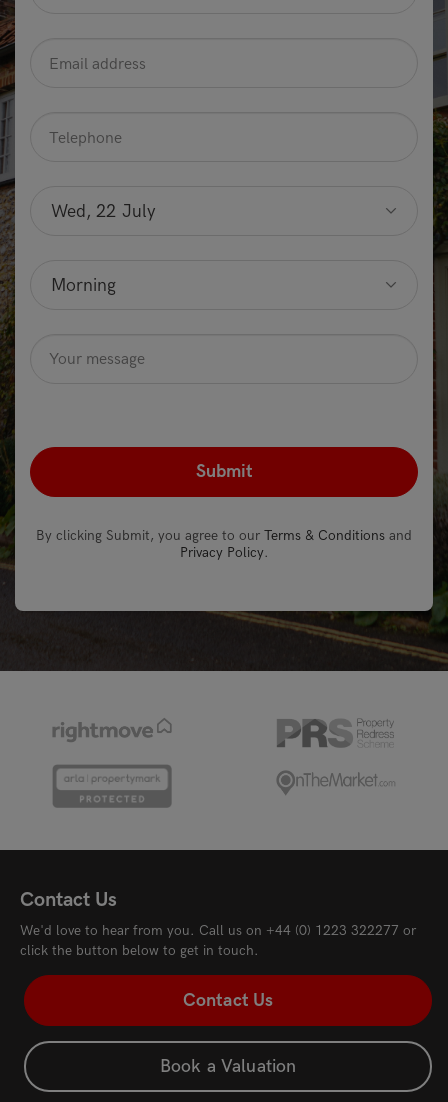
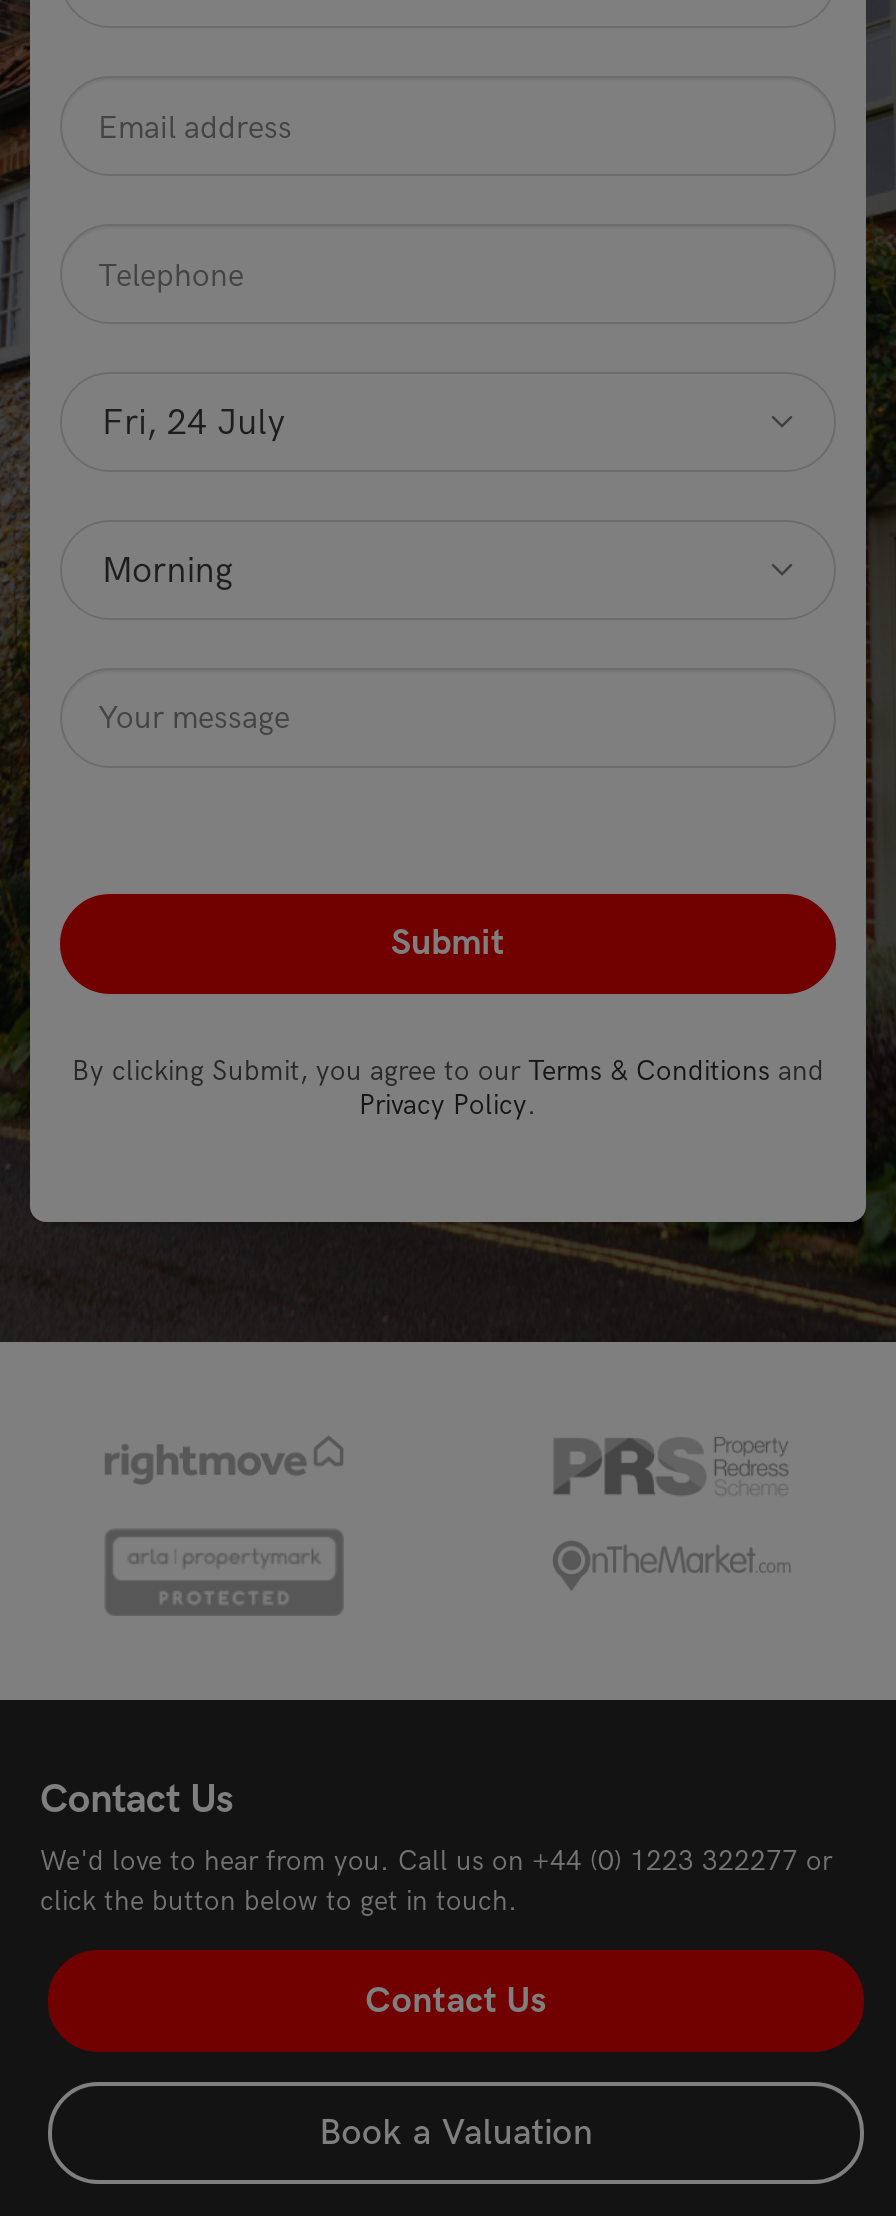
- Wed, 22 July
+ Fri, 24 July
